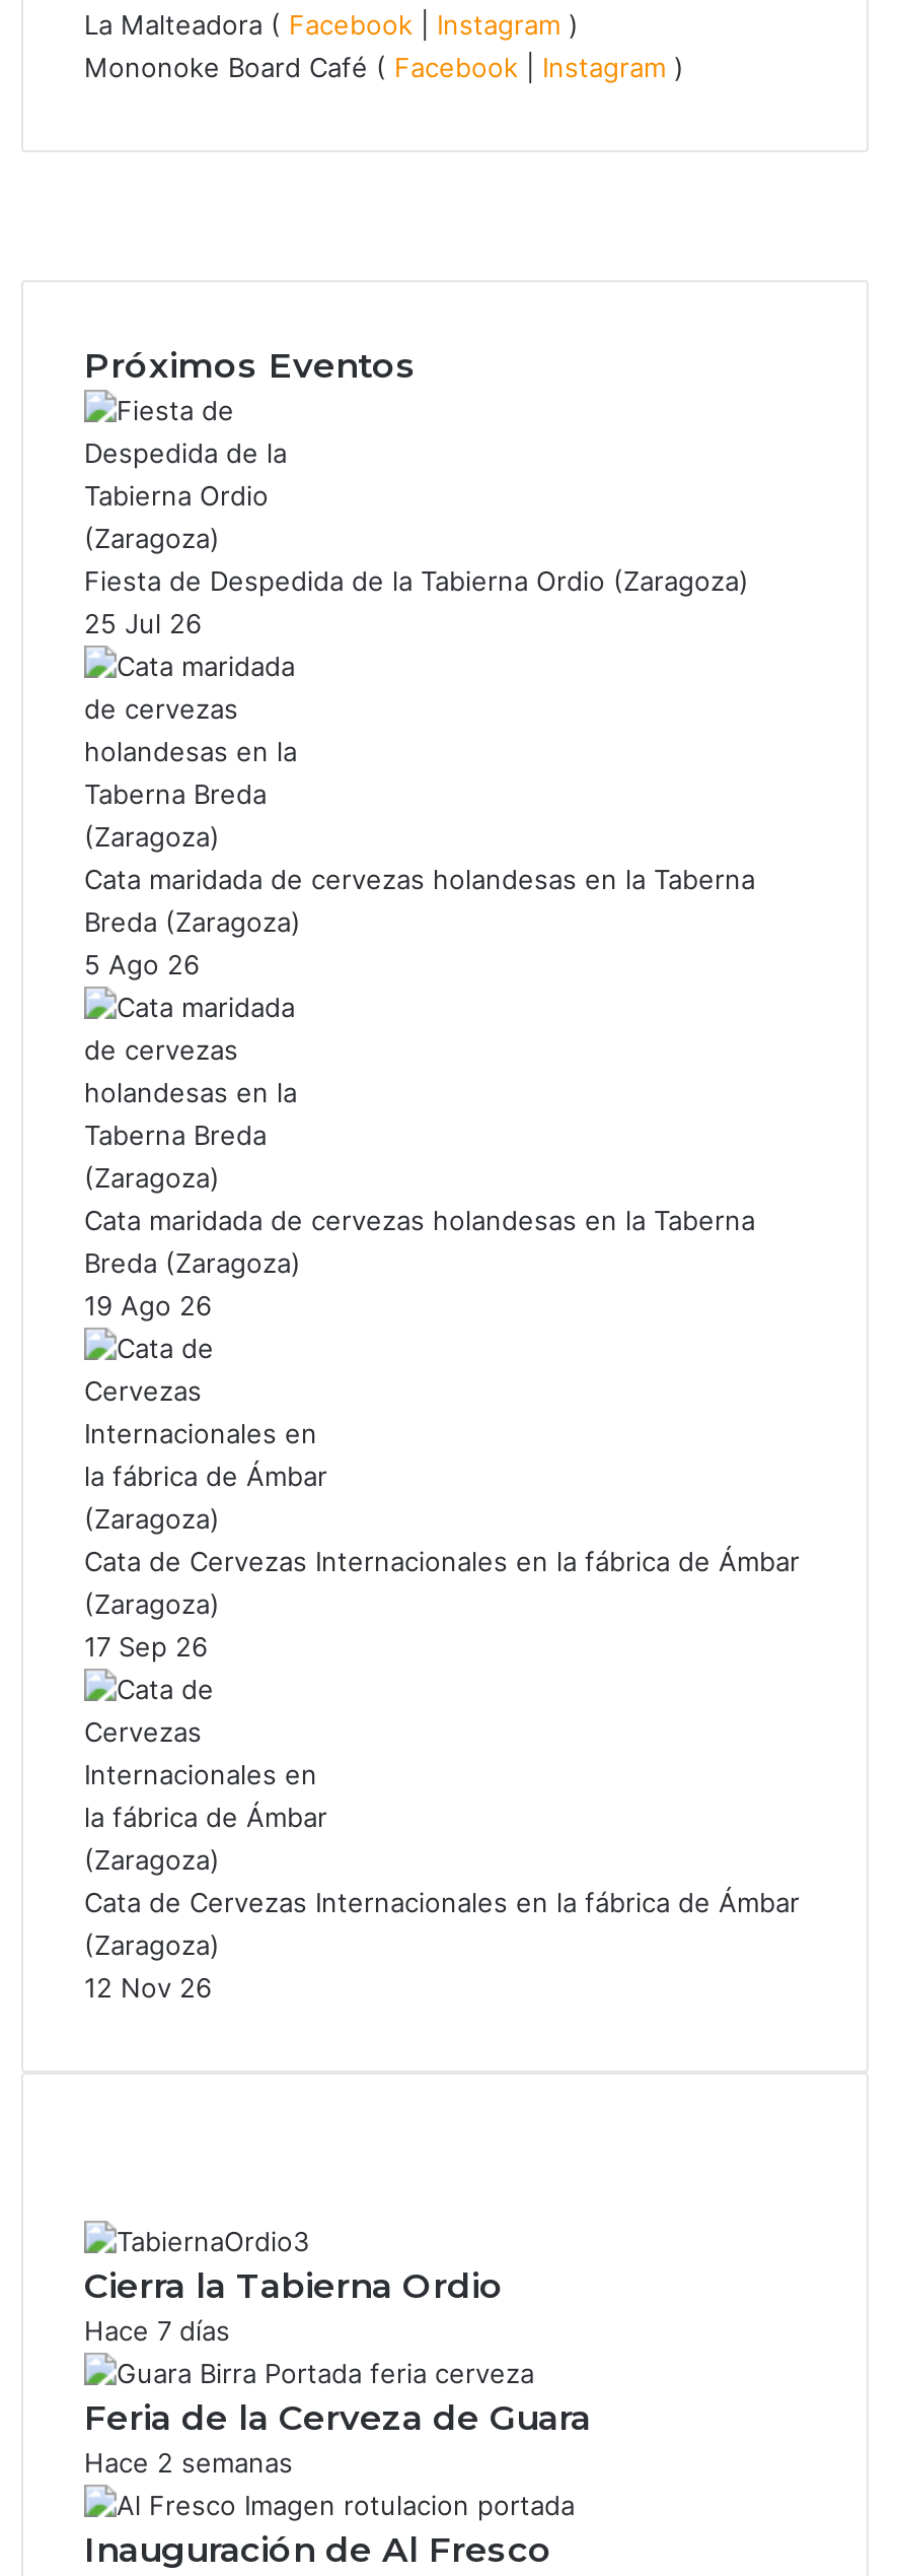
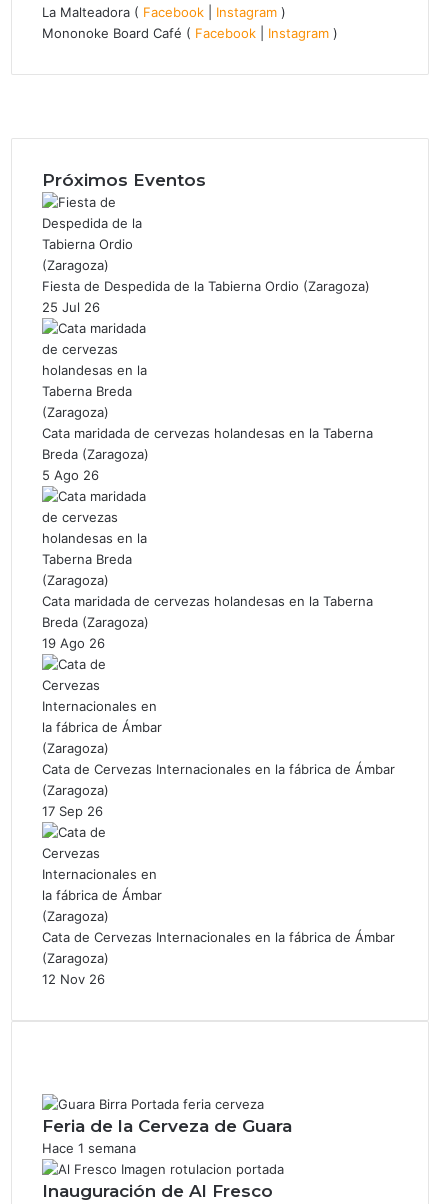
- Cierra la Tabierna Ordio
- Hace 7 días

- Hace 2 semanas
+ Hace 1 semana
